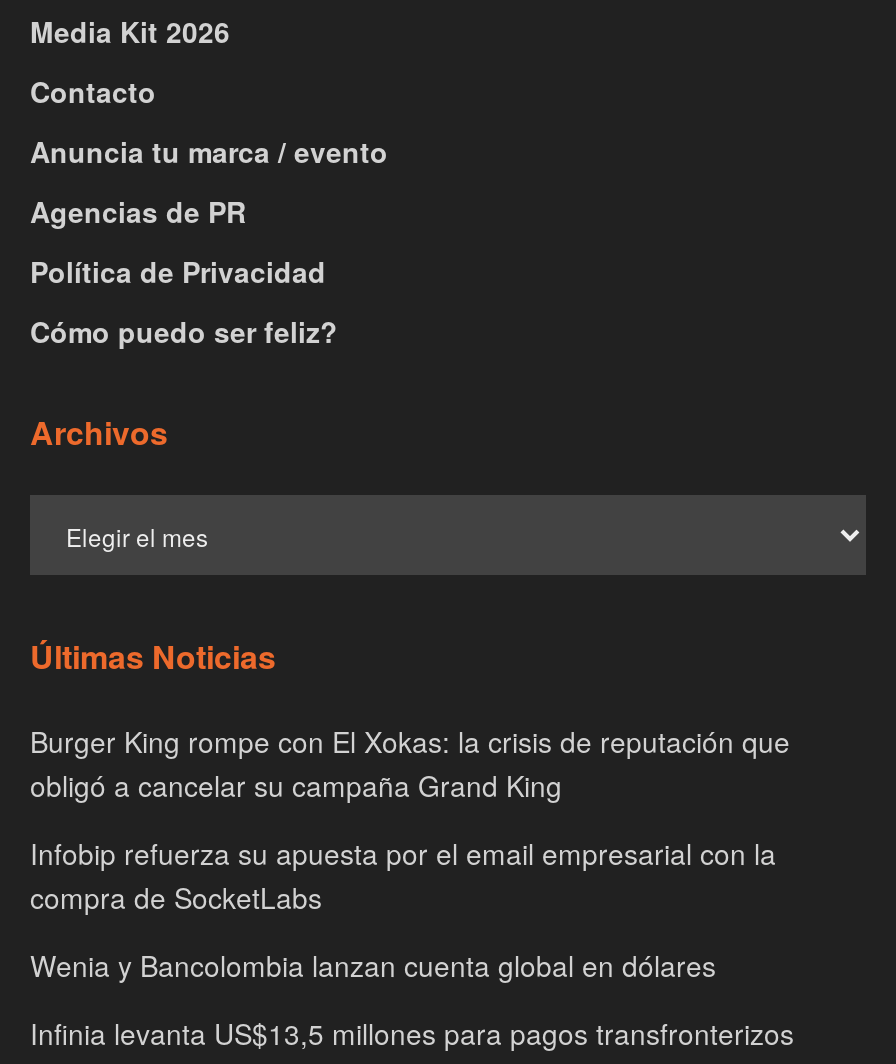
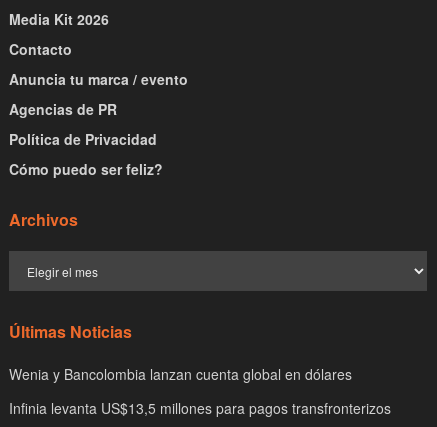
- Burger King rompe con El Xokas: la crisis de reputación que
- obligó a cancelar su campaña Grand King
- Infobip refuerza su apuesta por el email empresarial con la
- compra de SocketLabs
